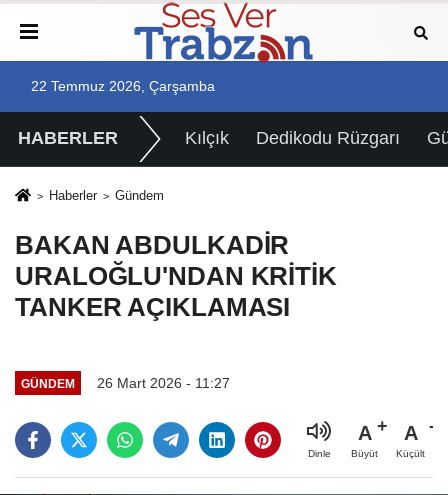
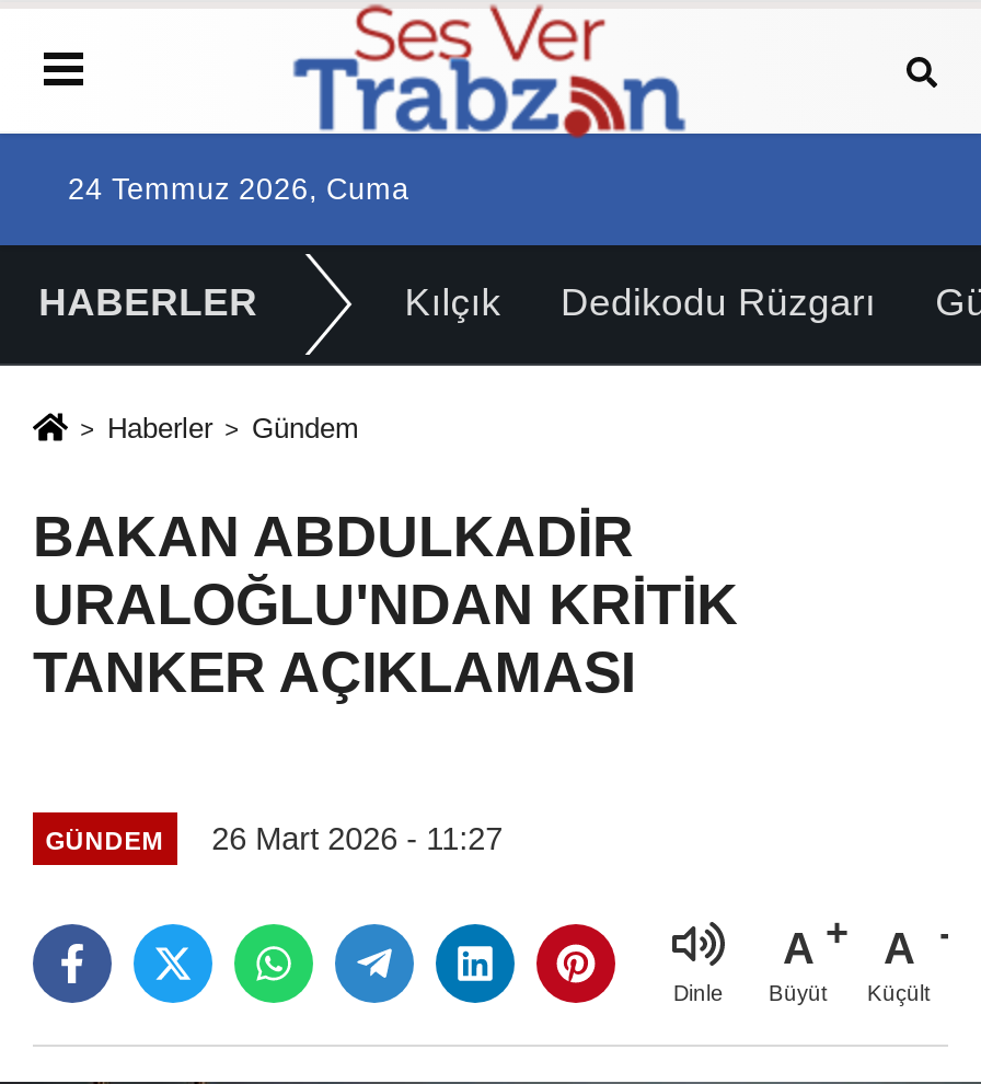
- 22 Temmuz 2026, Çarşamba
+ 24 Temmuz 2026, Cuma
